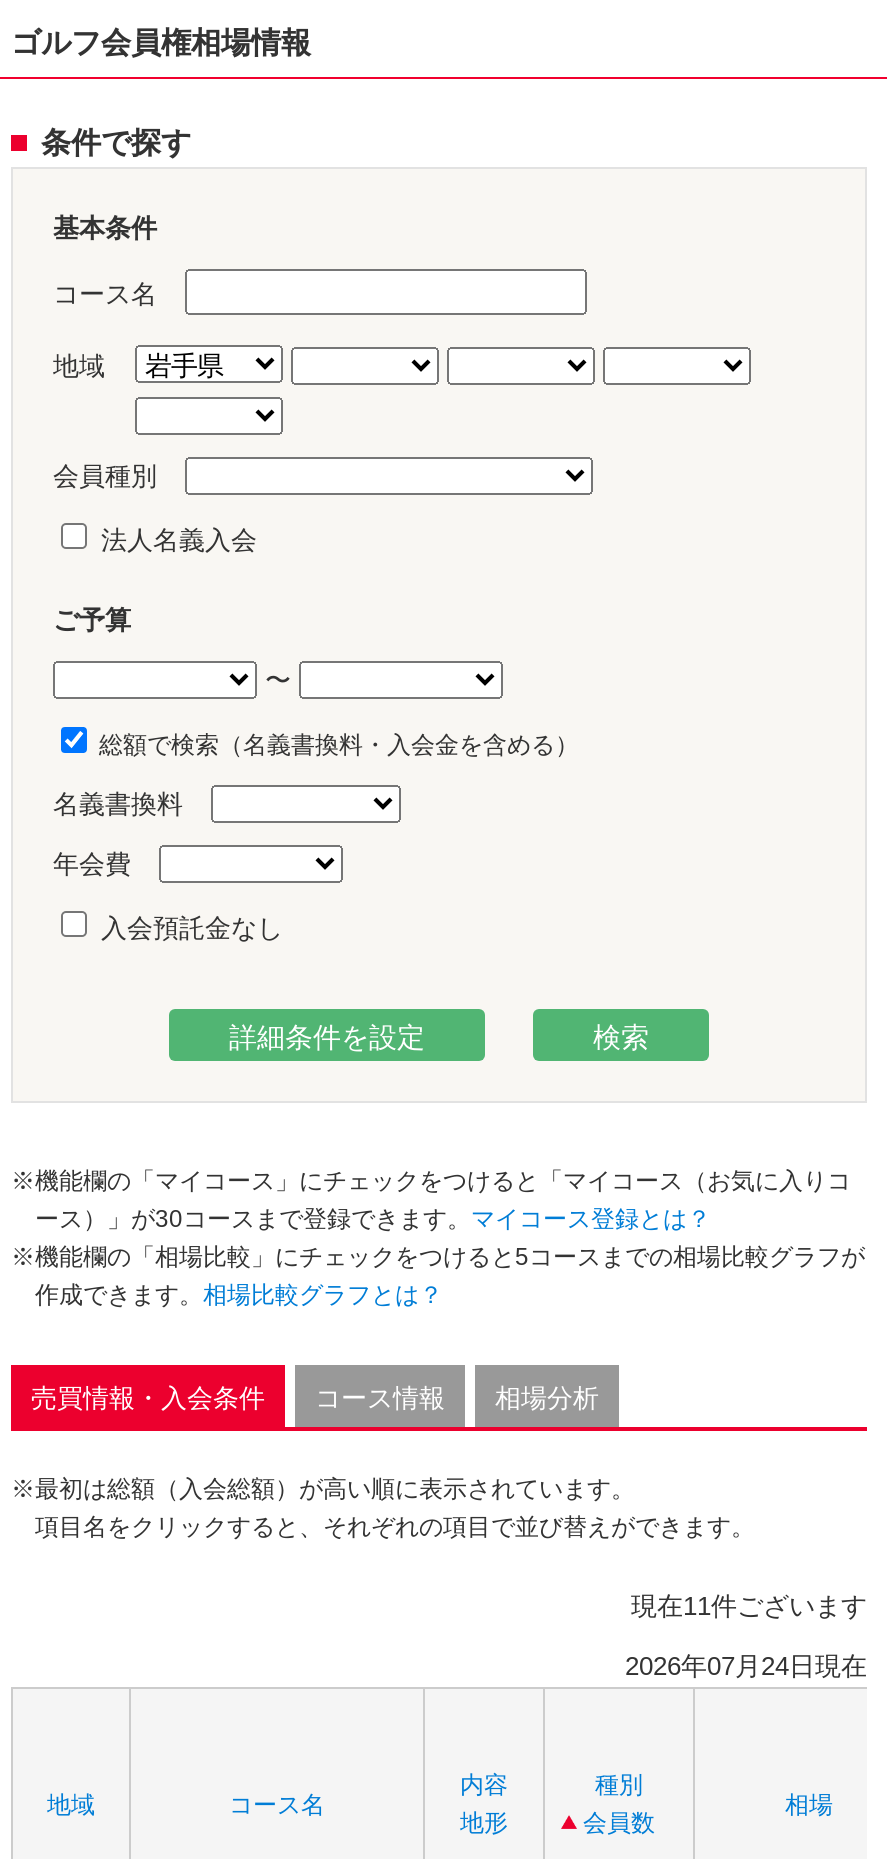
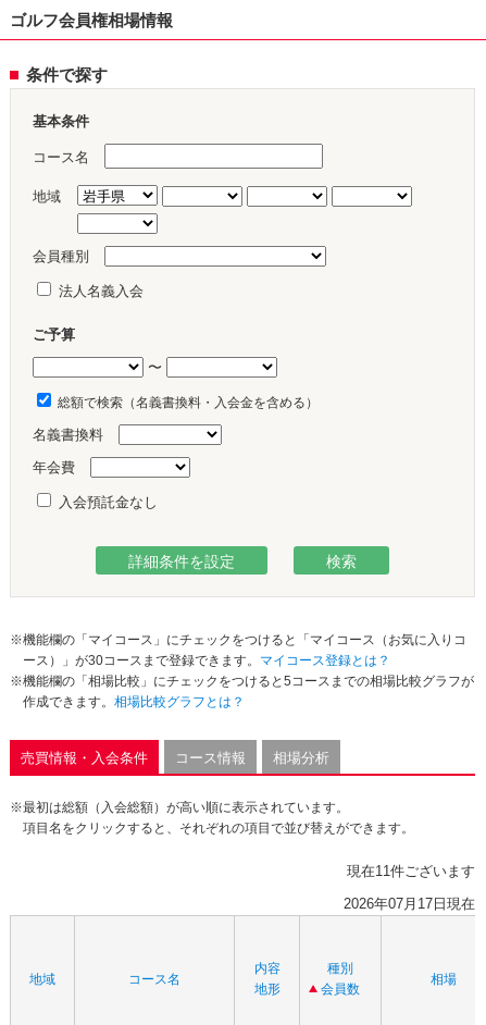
- 2026年07月24日現在
+ 2026年07月17日現在
